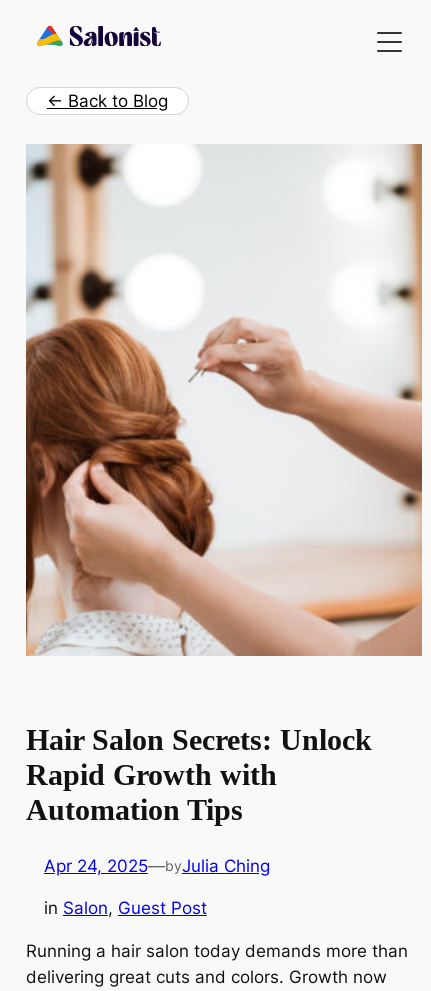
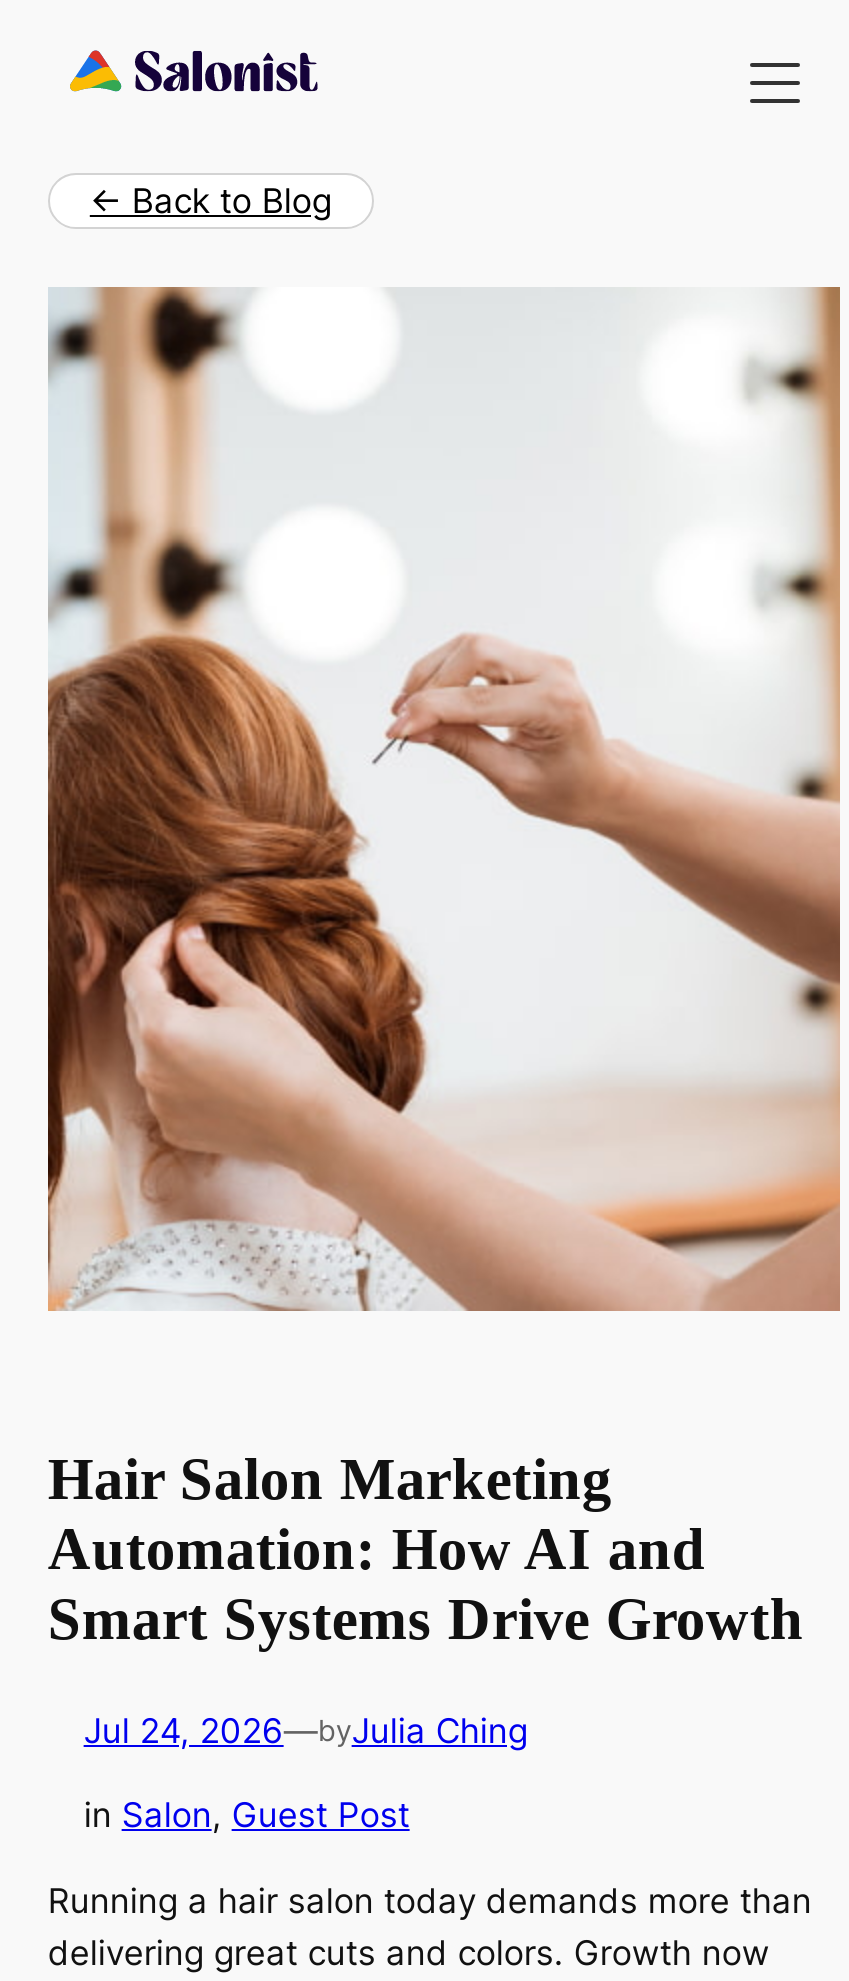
- Hair Salon Secrets: Unlock
- Rapid Growth with
- Automation Tips
+ Hair Salon Marketing
+ Automation: How AI and
+ Smart Systems Drive Growth

- Apr 24, 2025—byJulia Ching
+ Jul 24, 2026—byJulia Ching
